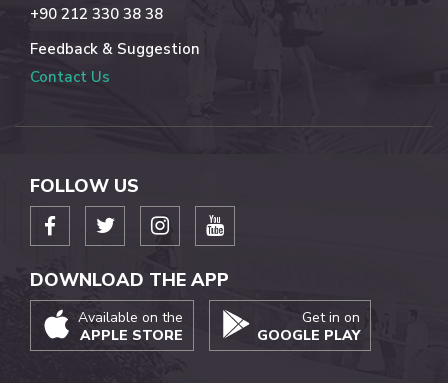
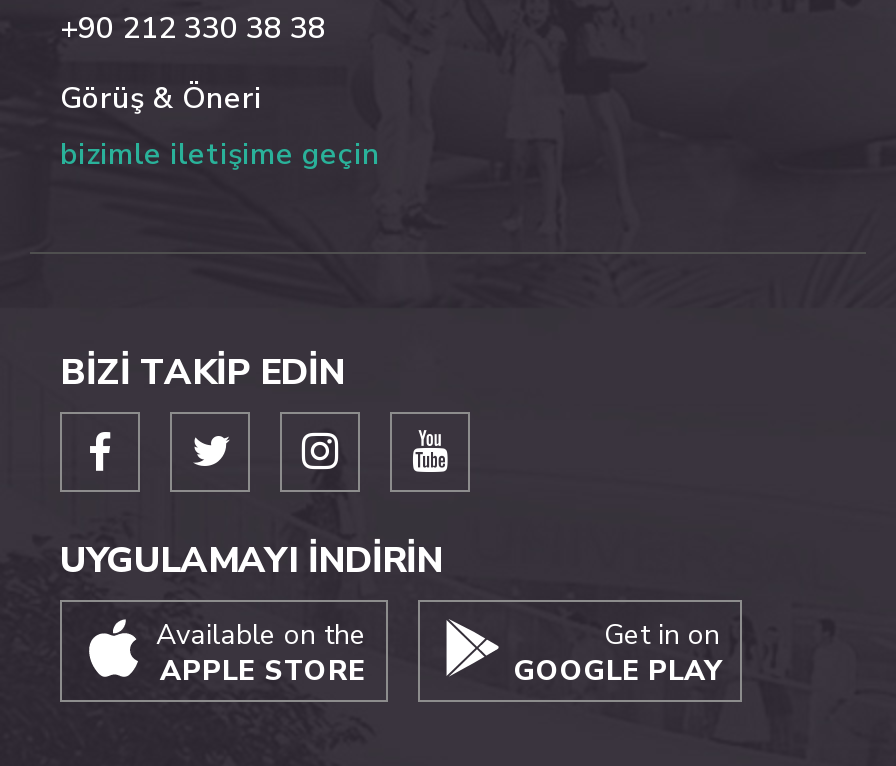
- Feedback & Suggestion
- Contact Us
+ Görüş & Öneri
+ bizimle iletişime geçin

- FOLLOW US
+ BİZİ TAKİP EDİN

- DOWNLOAD THE APP
+ UYGULAMAYI İNDİRİN
